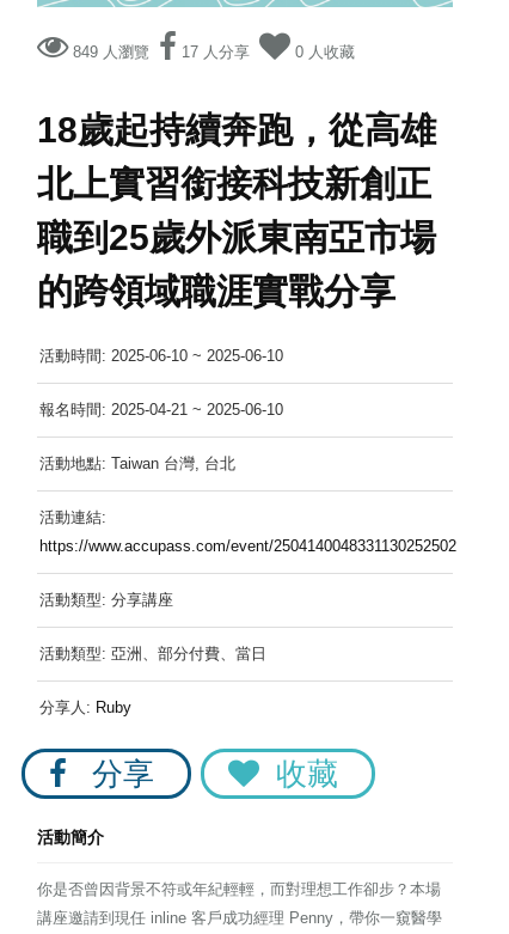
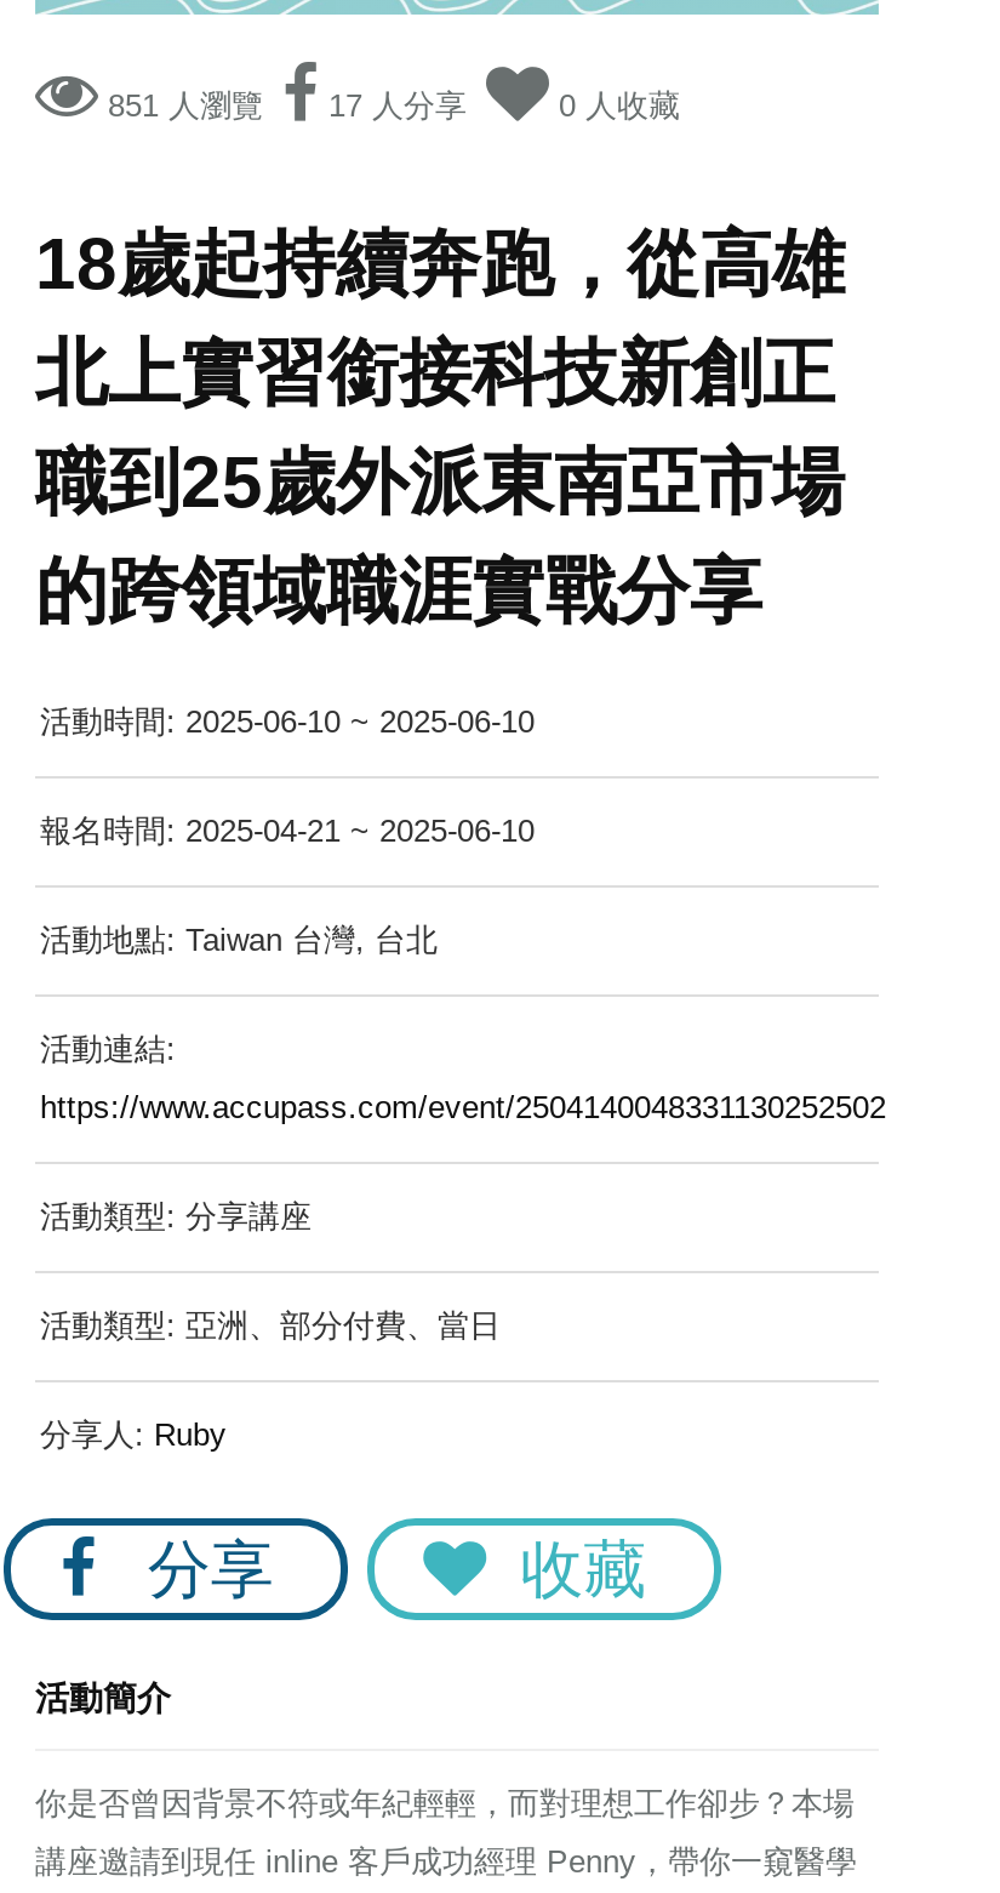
- 849 人瀏覽 17 人分享 0 人收藏
+ 851 人瀏覽 17 人分享 0 人收藏
